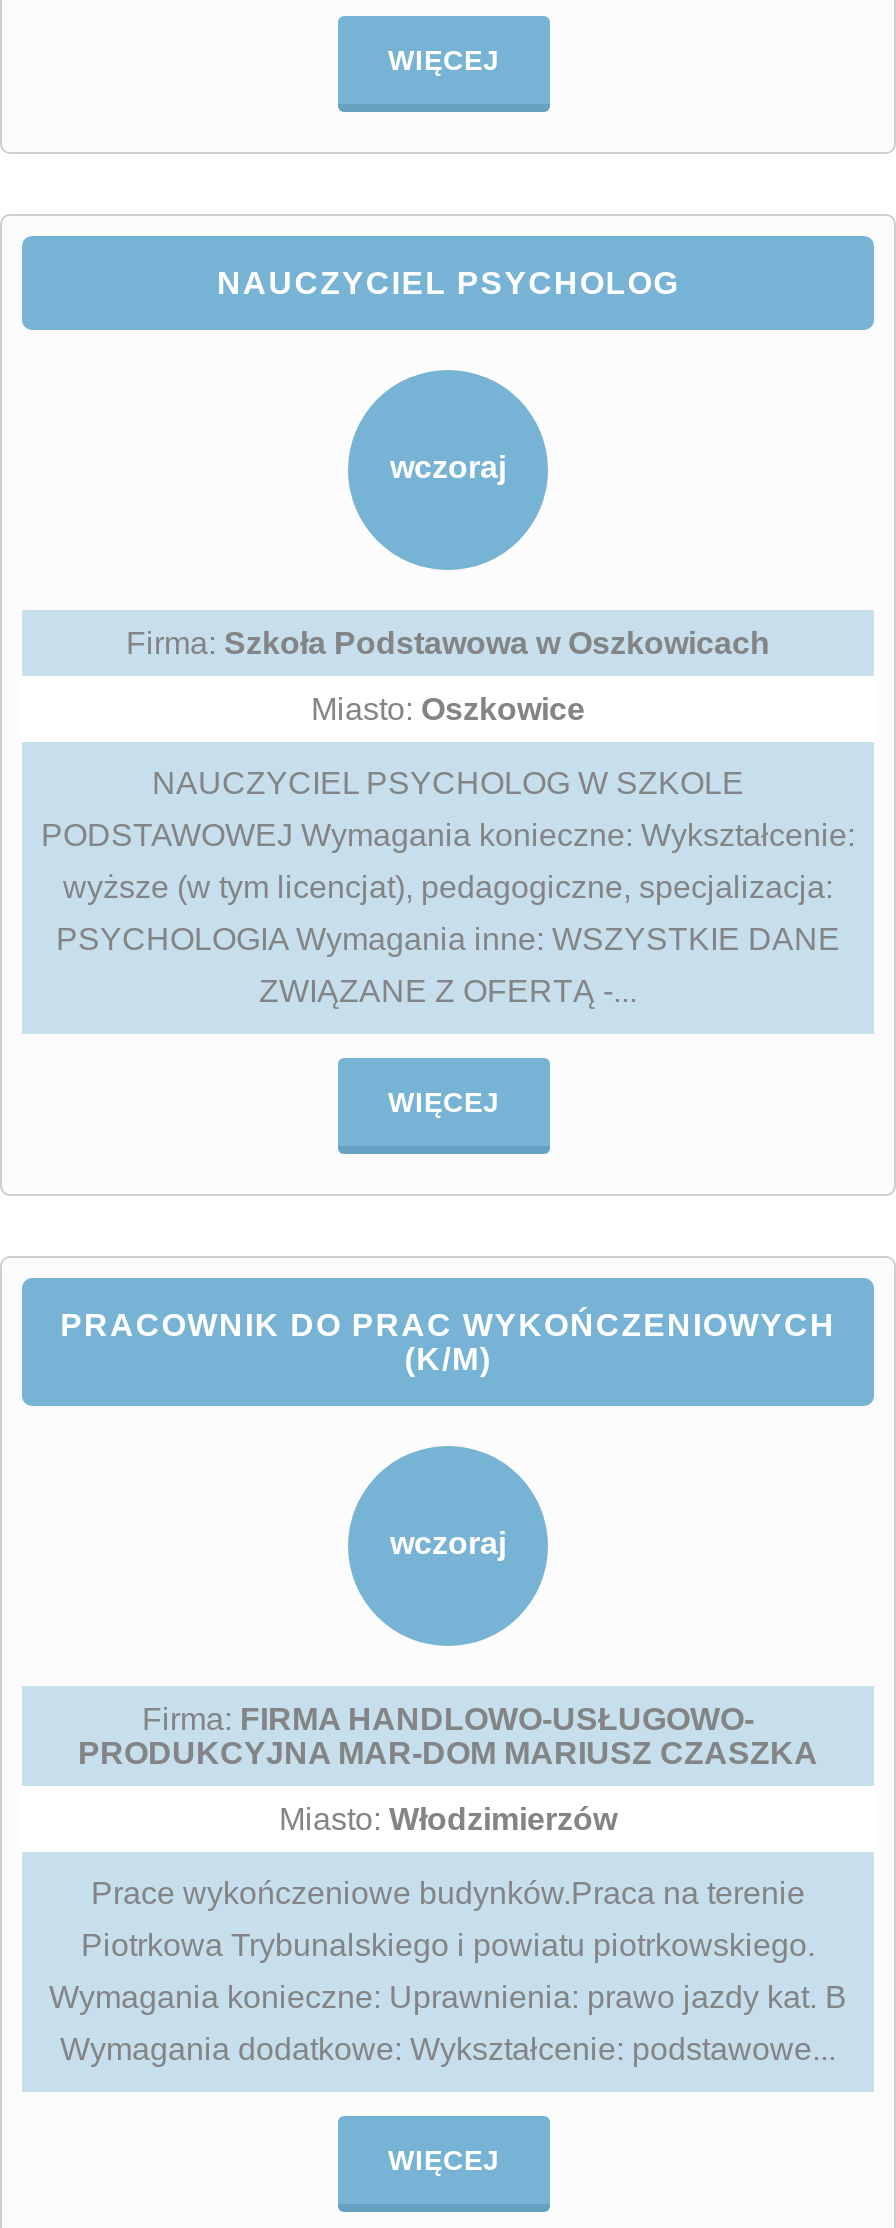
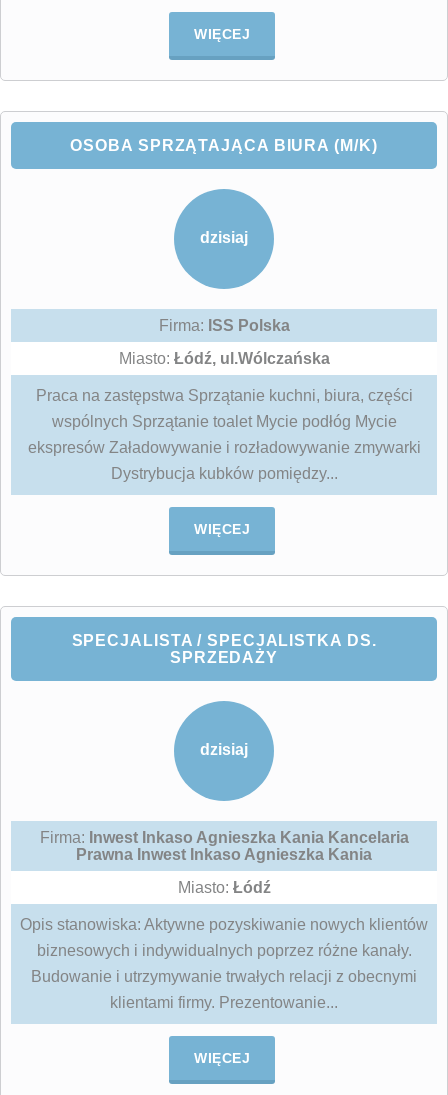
- NAUCZYCIEL PSYCHOLOG
+ OSOBA SPRZĄTAJĄCA BIURA (M/K)

- wczoraj
+ dzisiaj

- Firma: Szkoła Podstawowa w Oszkowicach
- Miasto: Oszkowice
- NAUCZYCIEL PSYCHOLOG W SZKOLE
- PODSTAWOWEJ Wymagania konieczne: Wykształcenie:
- wyższe (w tym licencjat), pedagogiczne, specjalizacja:
- PSYCHOLOGIA Wymagania inne: WSZYSTKIE DANE
- ZWIĄZANE Z OFERTĄ -...
+ Firma: ISS Polska
+ Miasto: Łódź, ul.Wólczańska
+ Praca na zastępstwa Sprzątanie kuchni, biura, części
+ wspólnych Sprzątanie toalet Mycie podłóg Mycie
+ ekspresów Załadowywanie i rozładowywanie zmywarki
+ Dystrybucja kubków pomiędzy...

- PRACOWNIK DO PRAC WYKOŃCZENIOWYCH
- (K/M)
+ SPECJALISTA / SPECJALISTKA DS.
+ SPRZEDAŻY

- wczoraj
+ dzisiaj

- Firma: FIRMA HANDLOWO-USŁUGOWO-
- PRODUKCYJNA MAR-DOM MARIUSZ CZASZKA
+ Firma: Inwest Inkaso Agnieszka Kania Kancelaria
+ Prawna Inwest Inkaso Agnieszka Kania

- Miasto: Włodzimierzów
+ Miasto: Łódź

- Prace wykończeniowe budynków.Praca na terenie
+ Opis stanowiska: Aktywne pozyskiwanie nowych klientów

- Piotrkowa Trybunalskiego i powiatu piotrkowskiego.
+ biznesowych i indywidualnych poprzez różne kanały.

- Wymagania konieczne: Uprawnienia: prawo jazdy kat. B
+ Budowanie i utrzymywanie trwałych relacji z obecnymi

- Wymagania dodatkowe: Wykształcenie: podstawowe...
+ klientami firmy. Prezentowanie...
